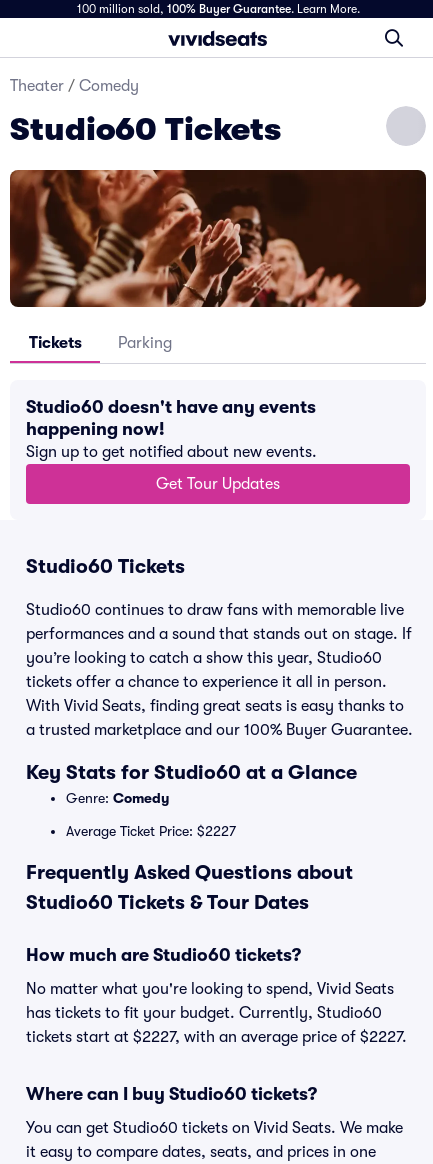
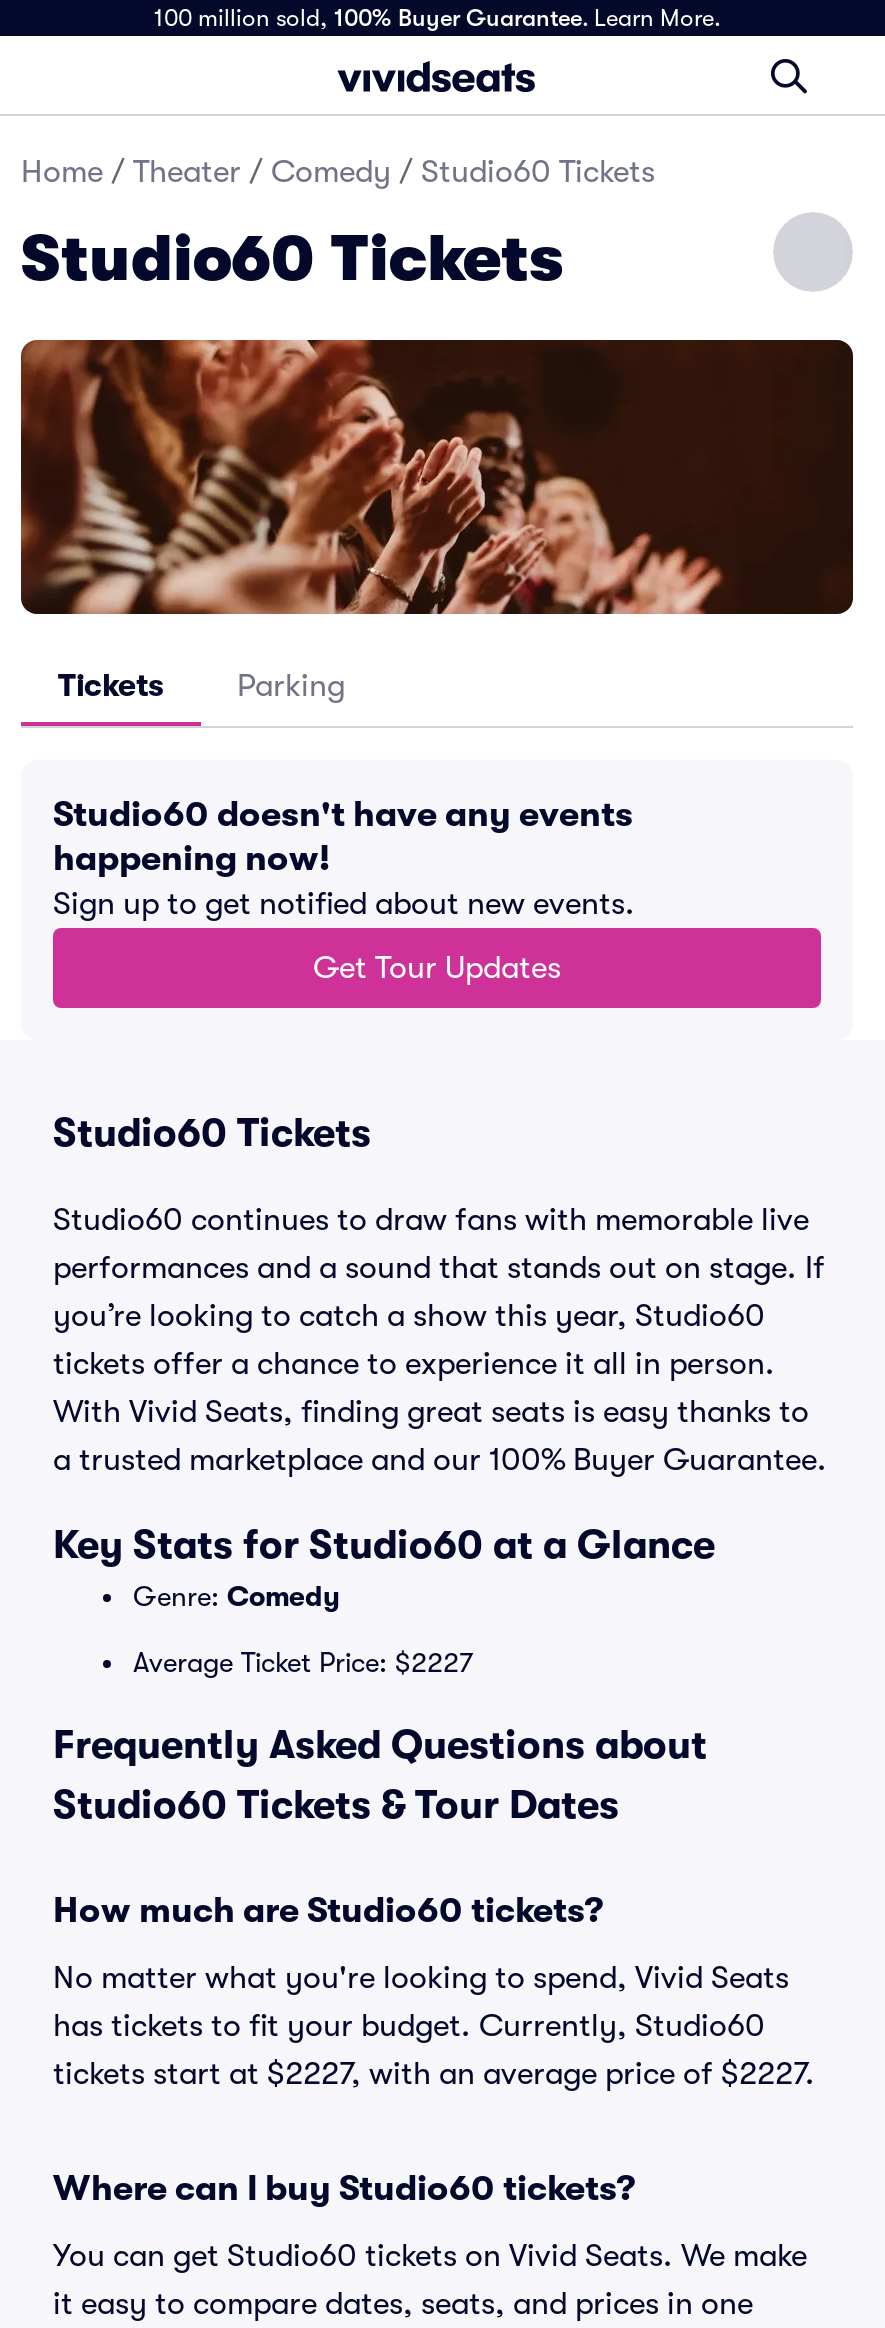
- Theater / Comedy
+ Home / Theater / Comedy / Studio60 Tickets
